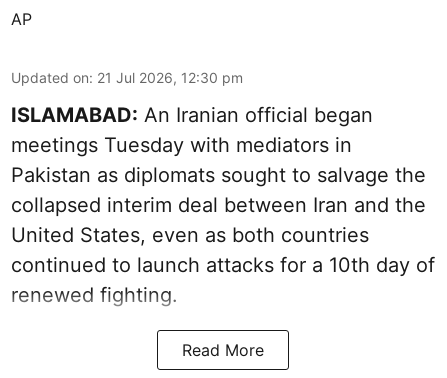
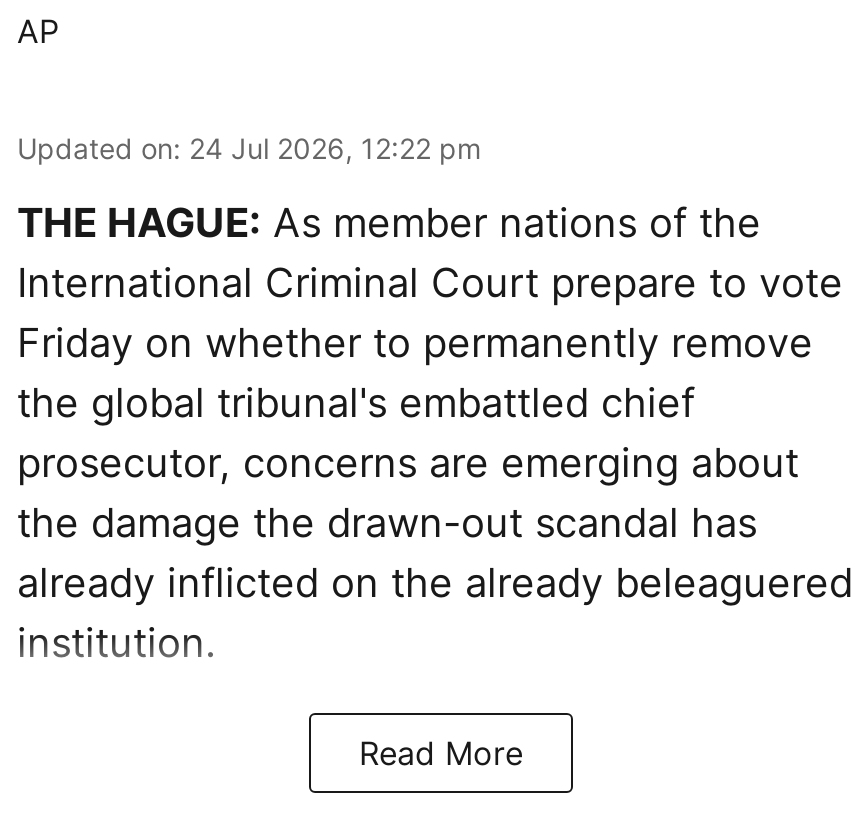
- Updated on: 21 Jul 2026, 12:30 pm
+ Updated on: 24 Jul 2026, 12:22 pm

- ISLAMABAD: An Iranian official began
- meetings Tuesday with mediators in
- Pakistan as diplomats sought to salvage the
- collapsed interim deal between Iran and the
- United States, even as both countries
- continued to launch attacks for a 10th day of
- renewed fighting.
+ THE HAGUE: As member nations of the
+ International Criminal Court prepare to vote
+ Friday on whether to permanently remove
+ the global tribunal's embattled chief
+ prosecutor, concerns are emerging about
+ the damage the drawn-out scandal has
+ already inflicted on the already beleaguered
+ institution.
